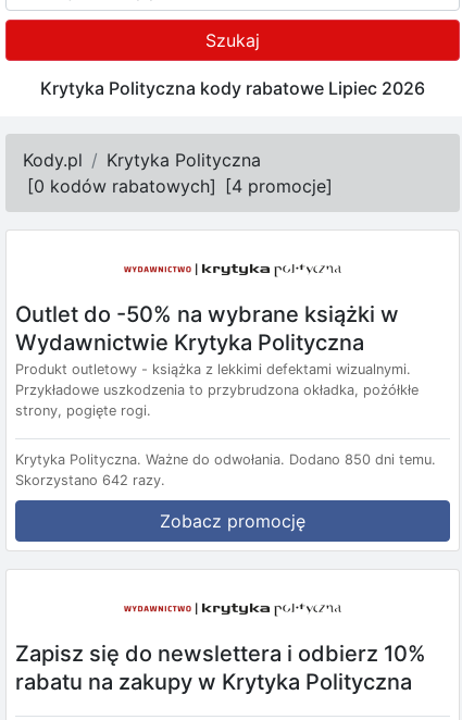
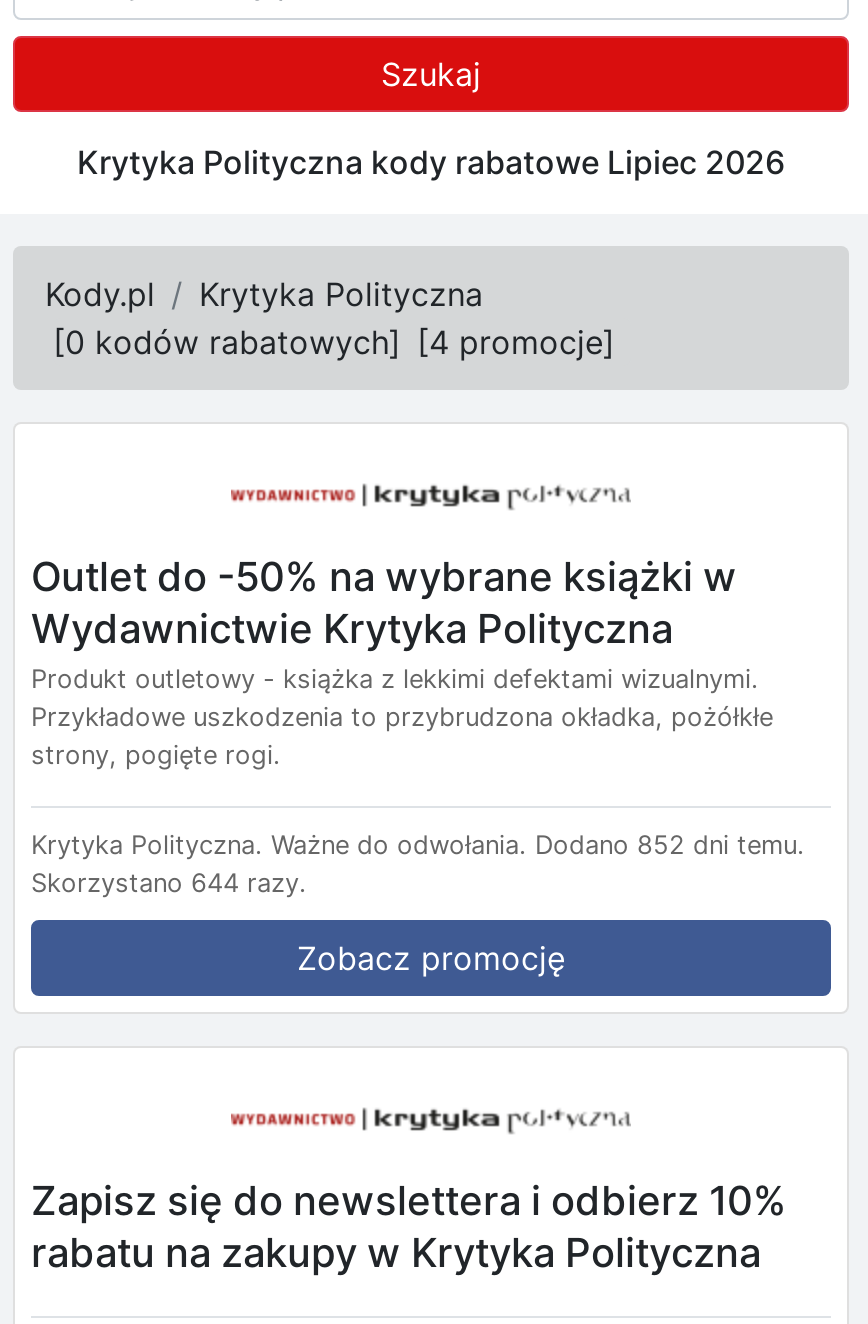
- Krytyka Polityczna. Ważne do odwołania. Dodano 850 dni temu.
+ Krytyka Polityczna. Ważne do odwołania. Dodano 852 dni temu.

- Skorzystano 642 razy.
+ Skorzystano 644 razy.
